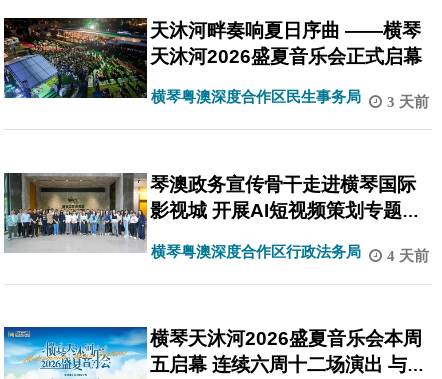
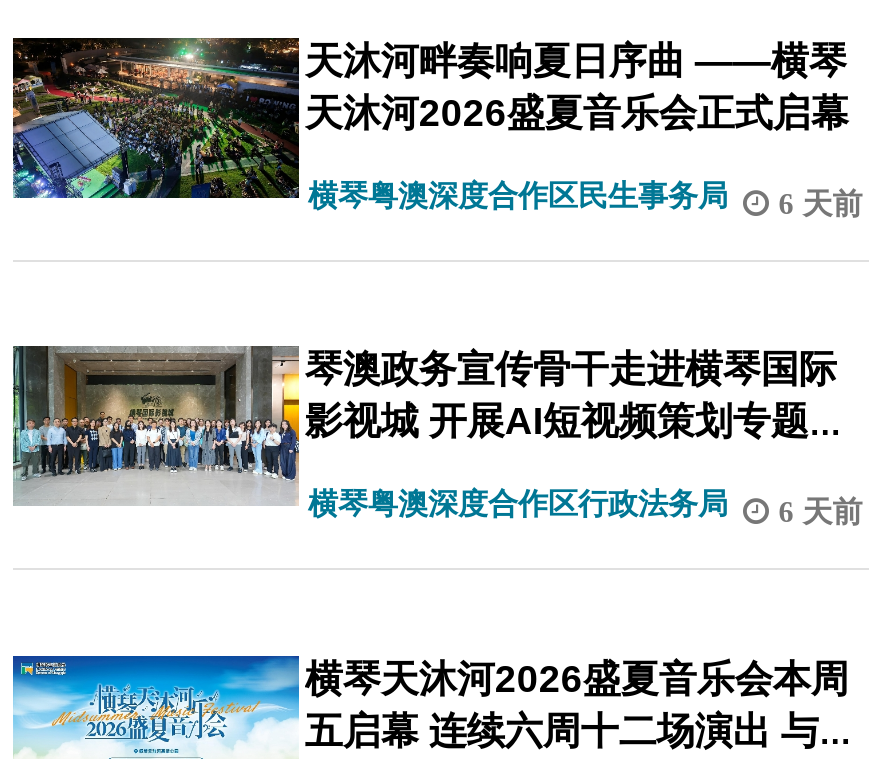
- 横琴粤澳深度合作区民生事务局 3 天前
+ 横琴粤澳深度合作区民生事务局 6 天前

- 横琴粤澳深度合作区行政法务局 4 天前
+ 横琴粤澳深度合作区行政法务局 6 天前
